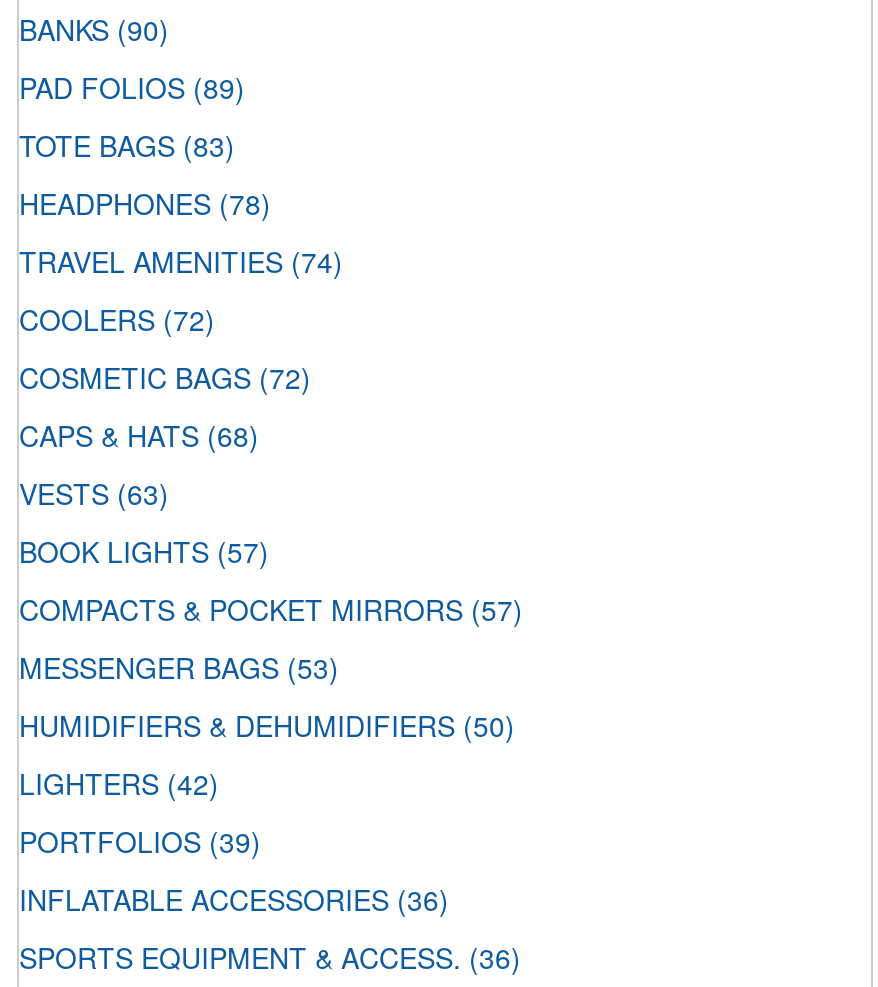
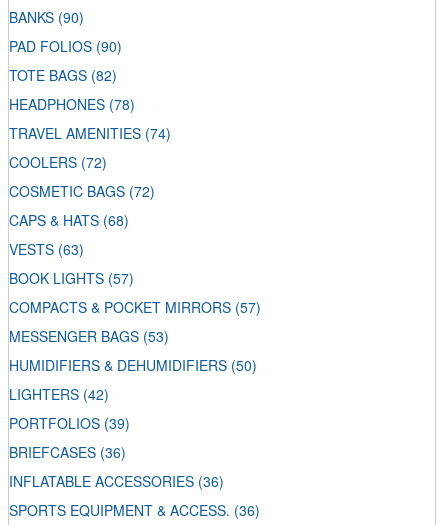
- PAD FOLIOS (89)
+ PAD FOLIOS (90)

- TOTE BAGS (83)
+ TOTE BAGS (82)

+ BRIEFCASES (36)
